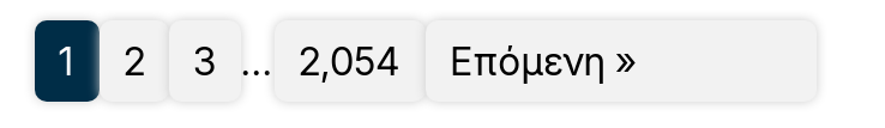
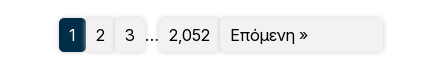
- 1 2 3 … 2,054 Επόμενη »
+ 1 2 3 … 2,052 Επόμενη »
